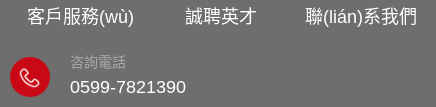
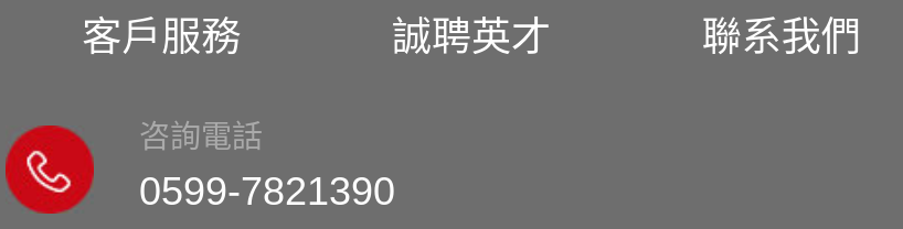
- 客戶服務(wù)
+ 客戶服務

- 聯(lián)系我們
+ 聯系我們
